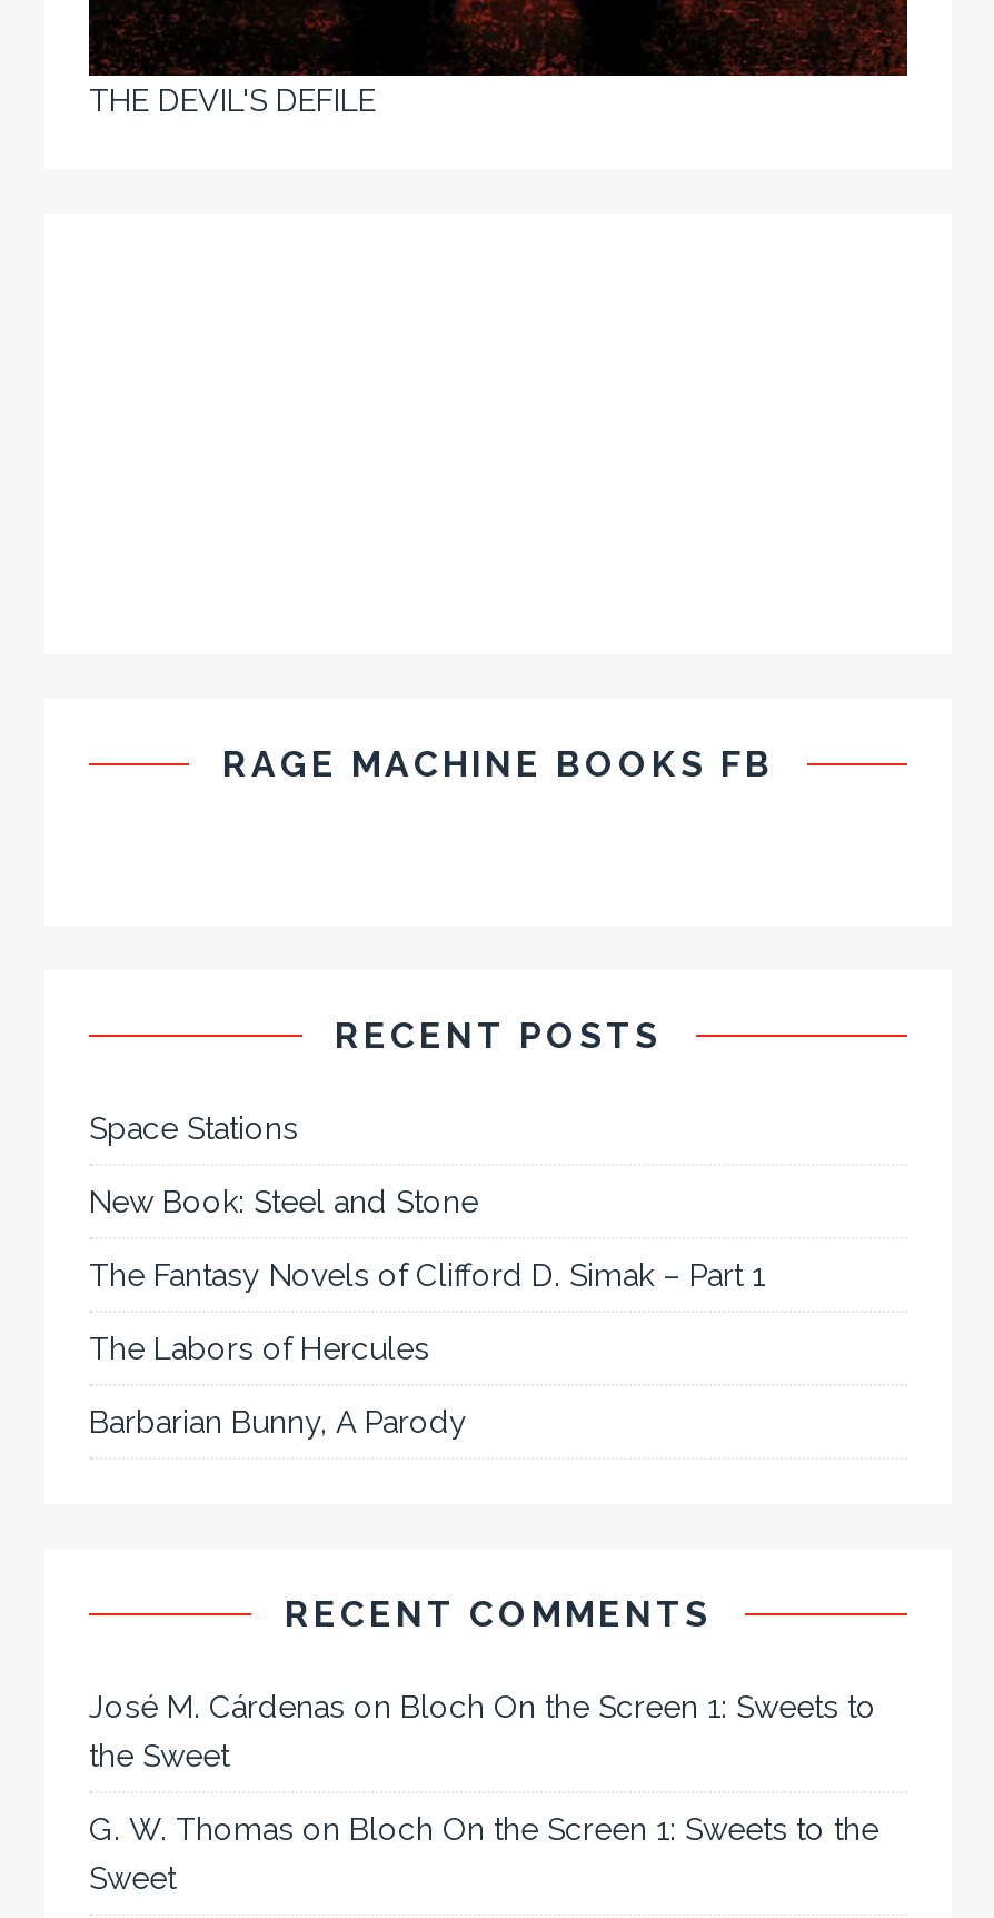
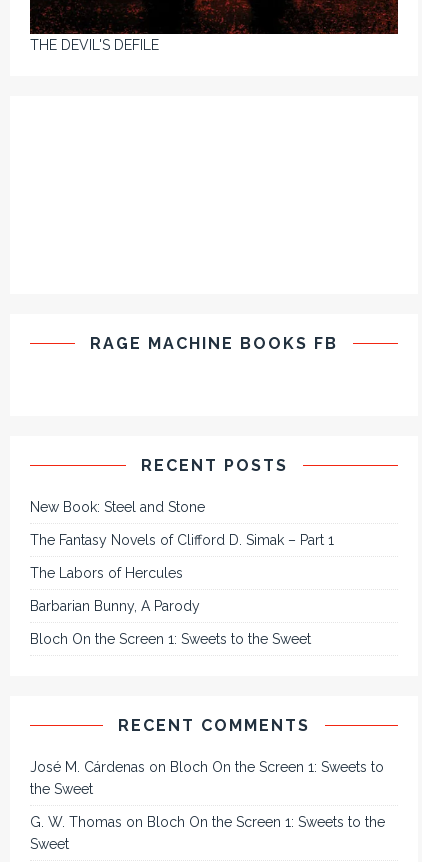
- Space Stations

moved up: New Book: Steel and Stone | The Fantasy Novels of Clifford D. Simak – Part 1 | The Labors of Hercules | Barbarian Bunny, A Parody

+ Bloch On the Screen 1: Sweets to the Sweet
